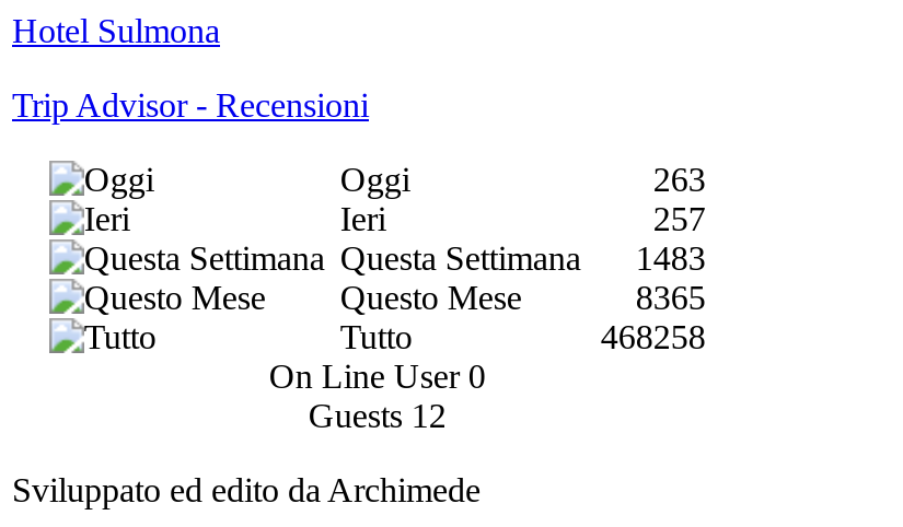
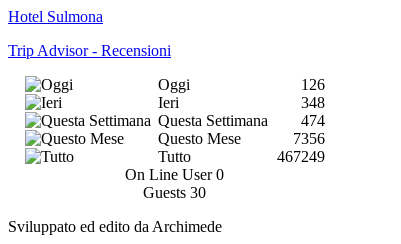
- 263
+ 126

- 257
+ 348

- Questa Settimana 1483
+ Questa Settimana 474

- 8365
+ 7356

- 468258
+ 467249

- Guests 12
+ Guests 30
